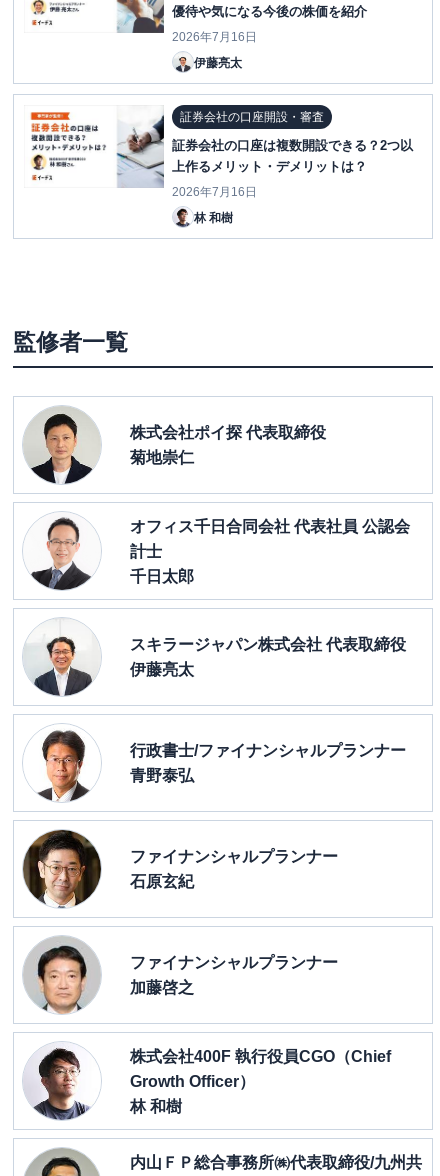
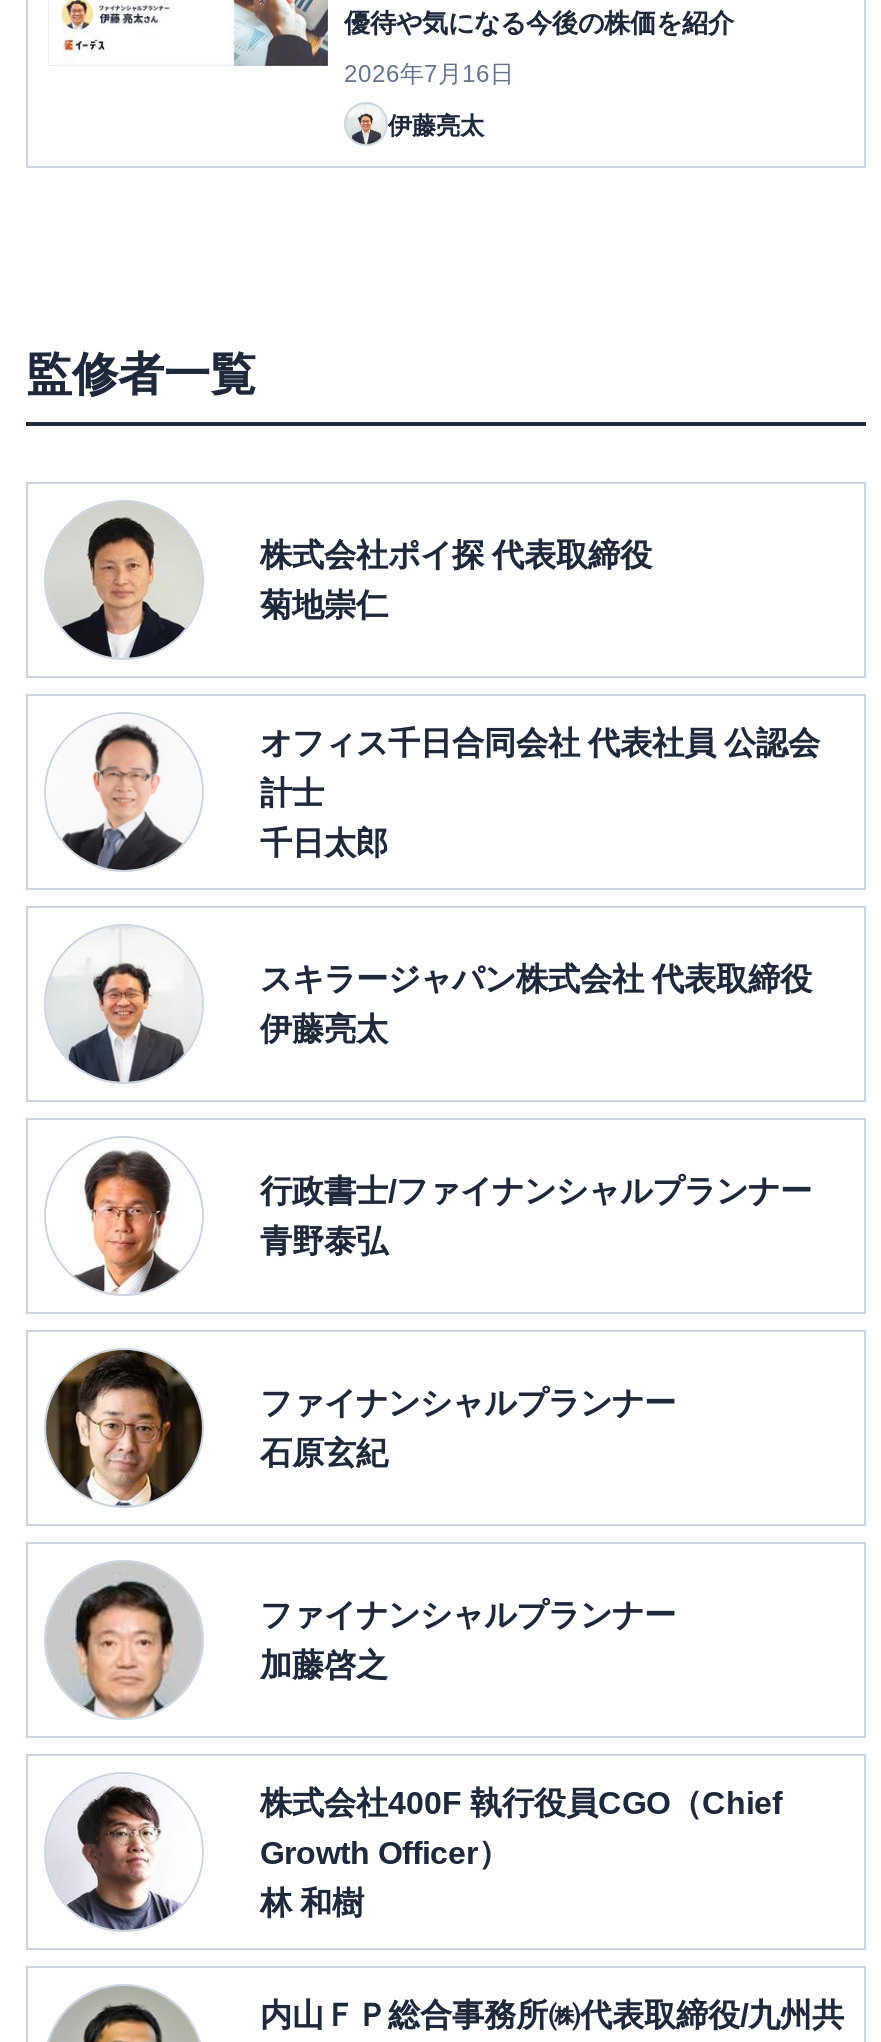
- [image]

- [image]
- 証券会社の口座開設・審査
- 証券会社の口座は複数開設できる？2つ以
- 上作るメリット・デメリットは？
- 2026年7月16日
- 林 和樹
